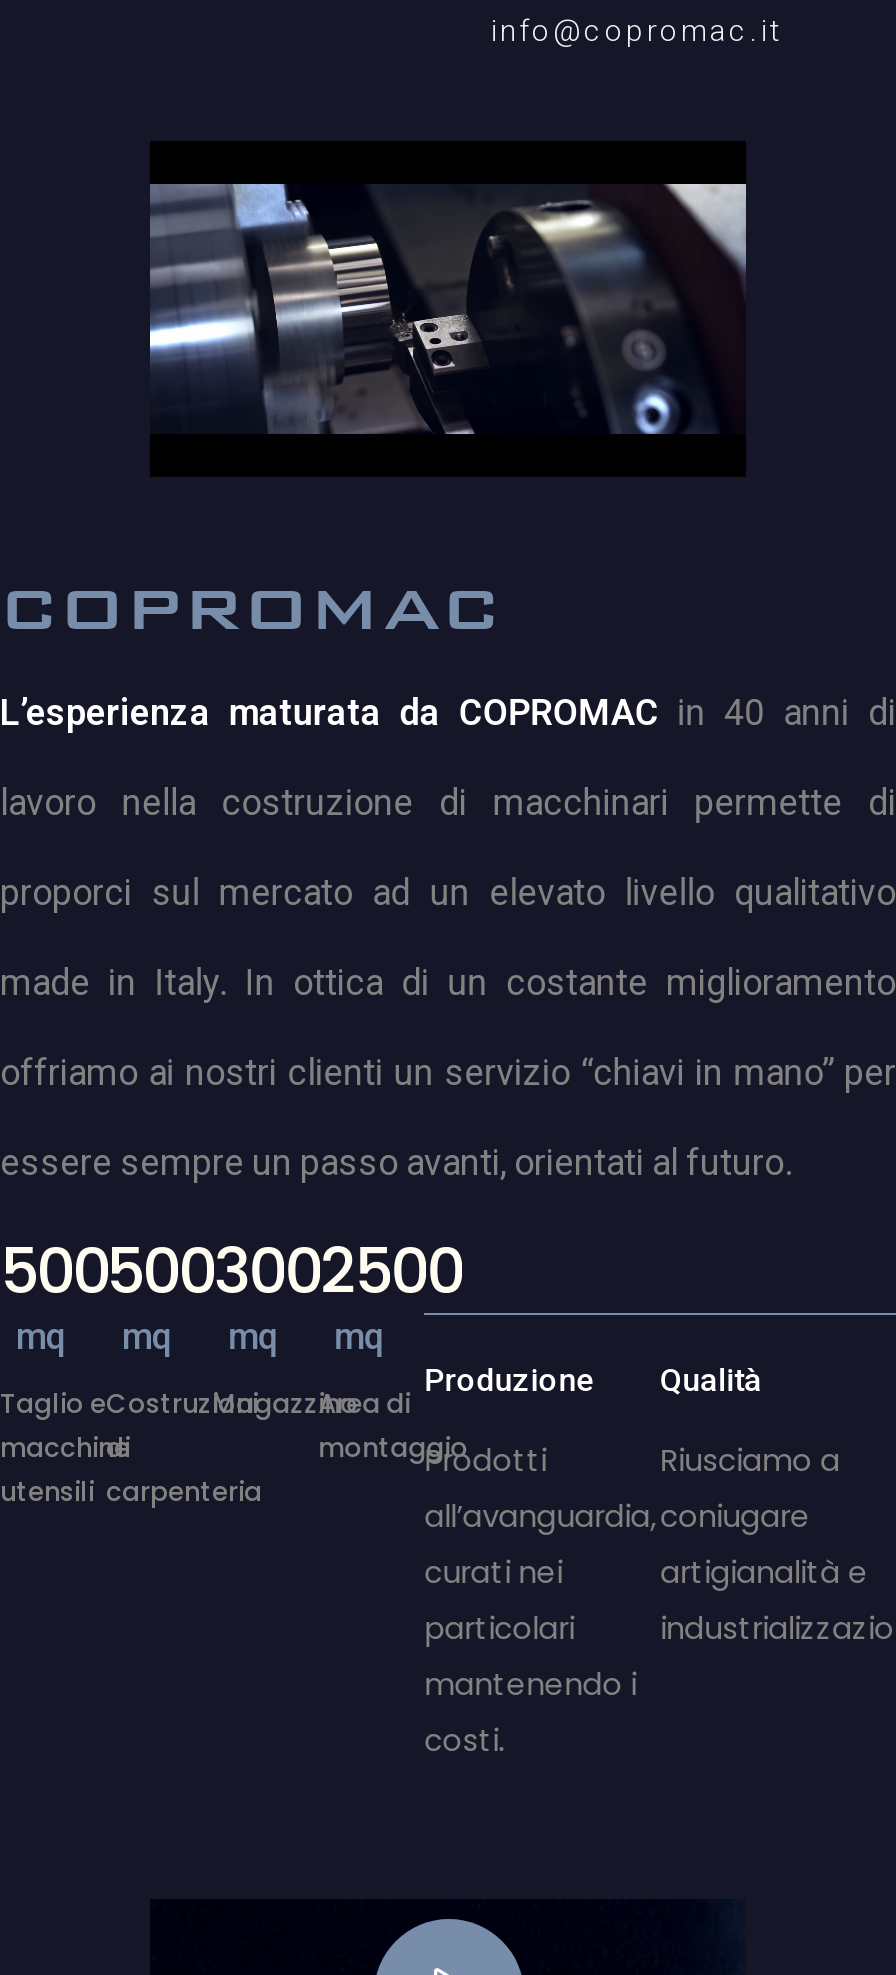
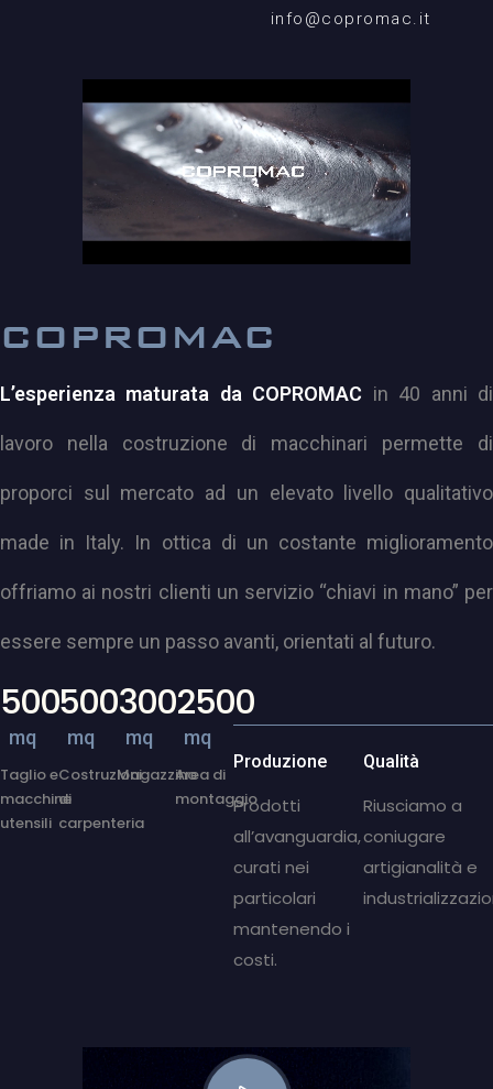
- [image]
+ [image]
